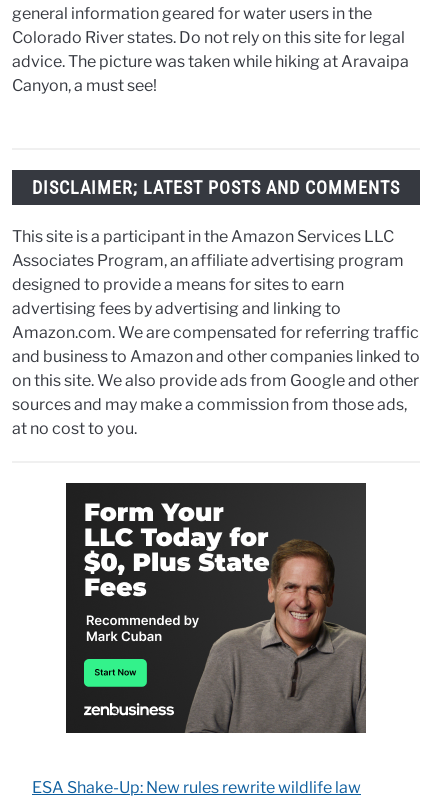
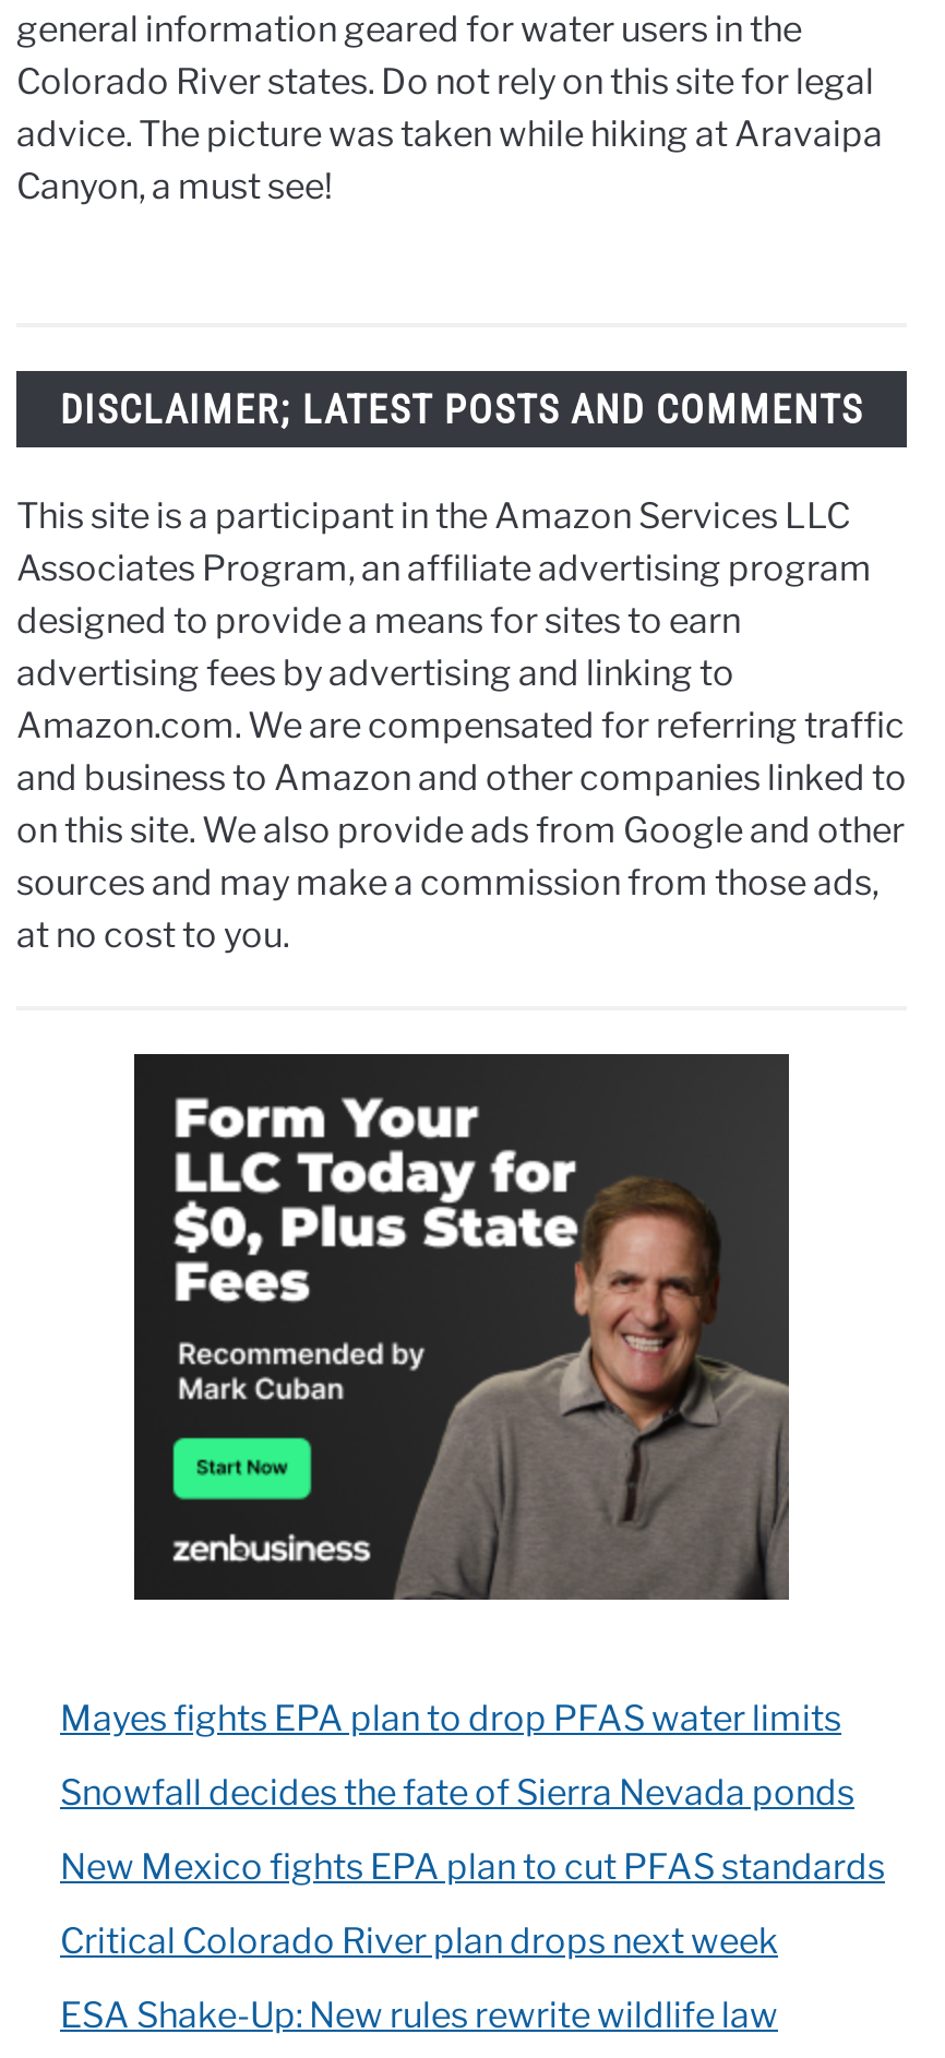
+ Mayes fights EPA plan to drop PFAS water limits
+ Snowfall decides the fate of Sierra Nevada ponds
+ New Mexico fights EPA plan to cut PFAS standards
+ Critical Colorado River plan drops next week
